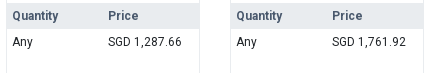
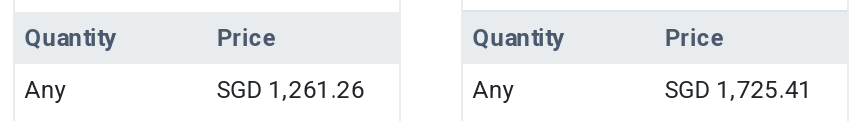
- SGD 1,287.66
+ SGD 1,261.26

- SGD 1,761.92
+ SGD 1,725.41
